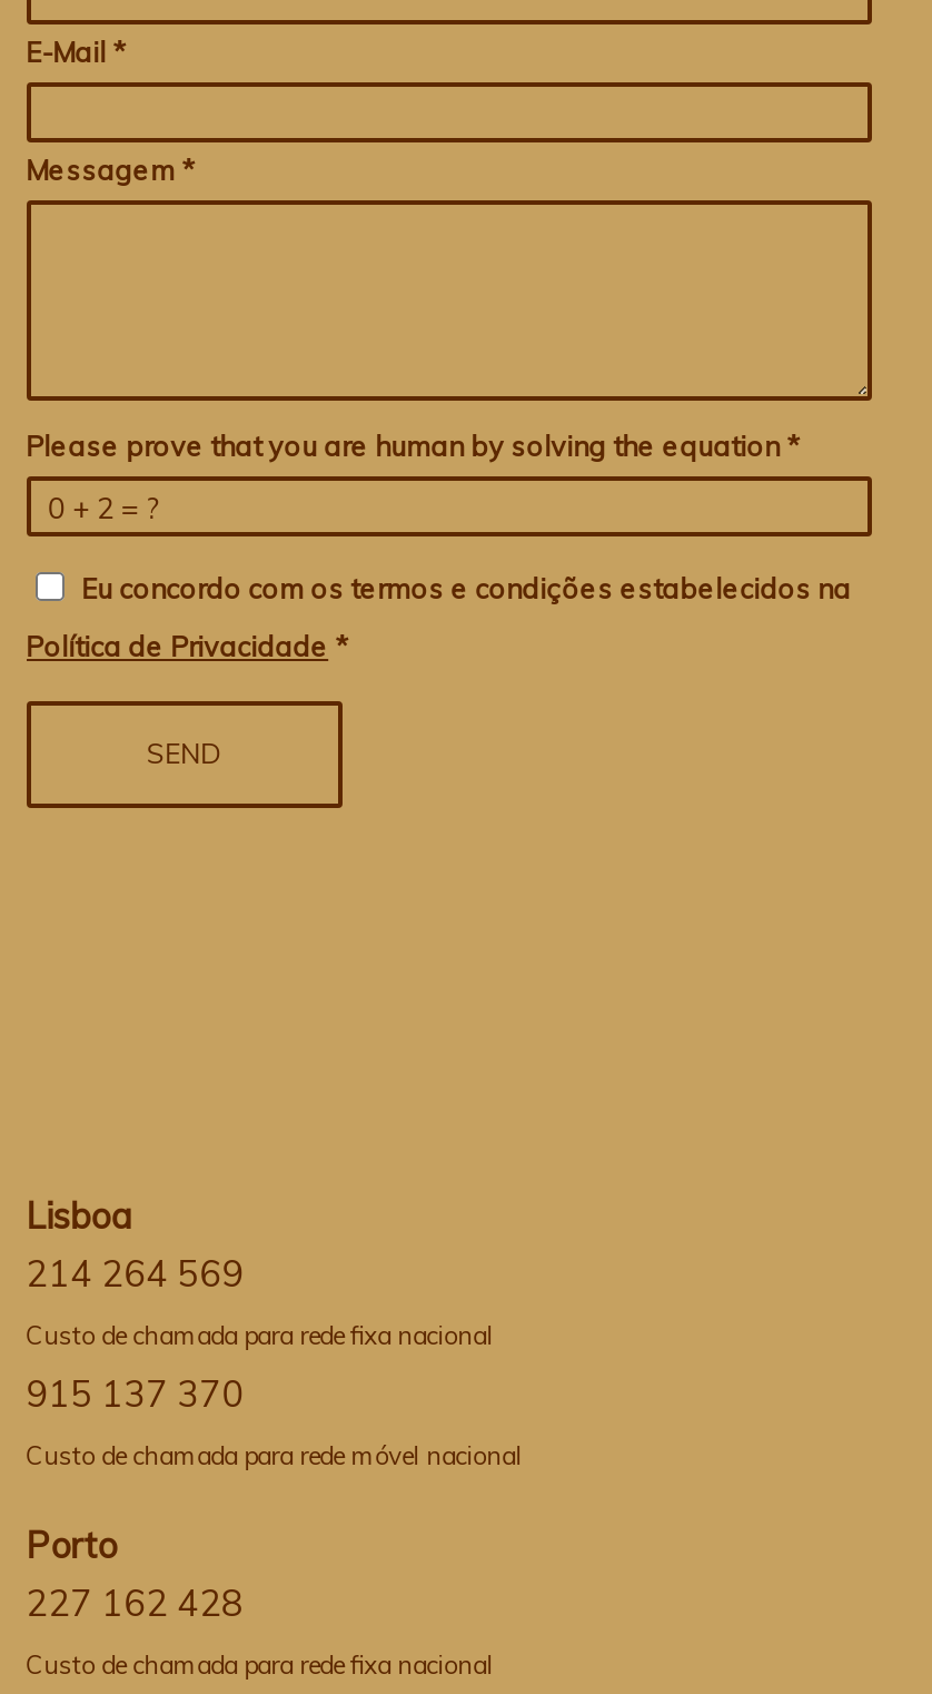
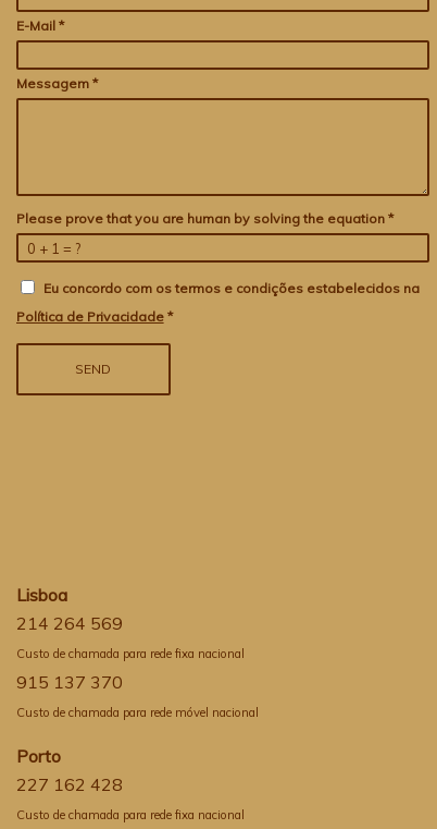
- 0 + 2 = ?
+ 0 + 1 = ?
